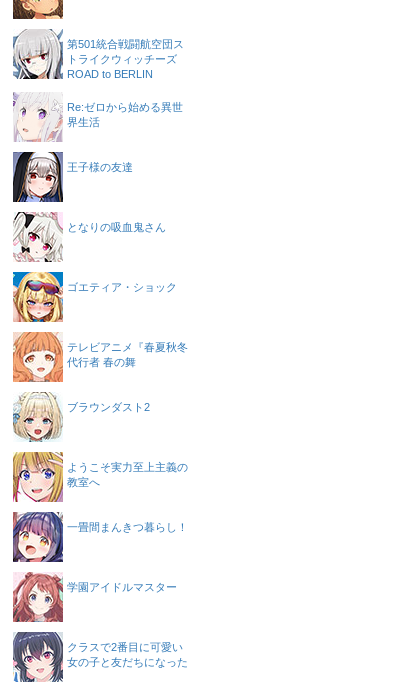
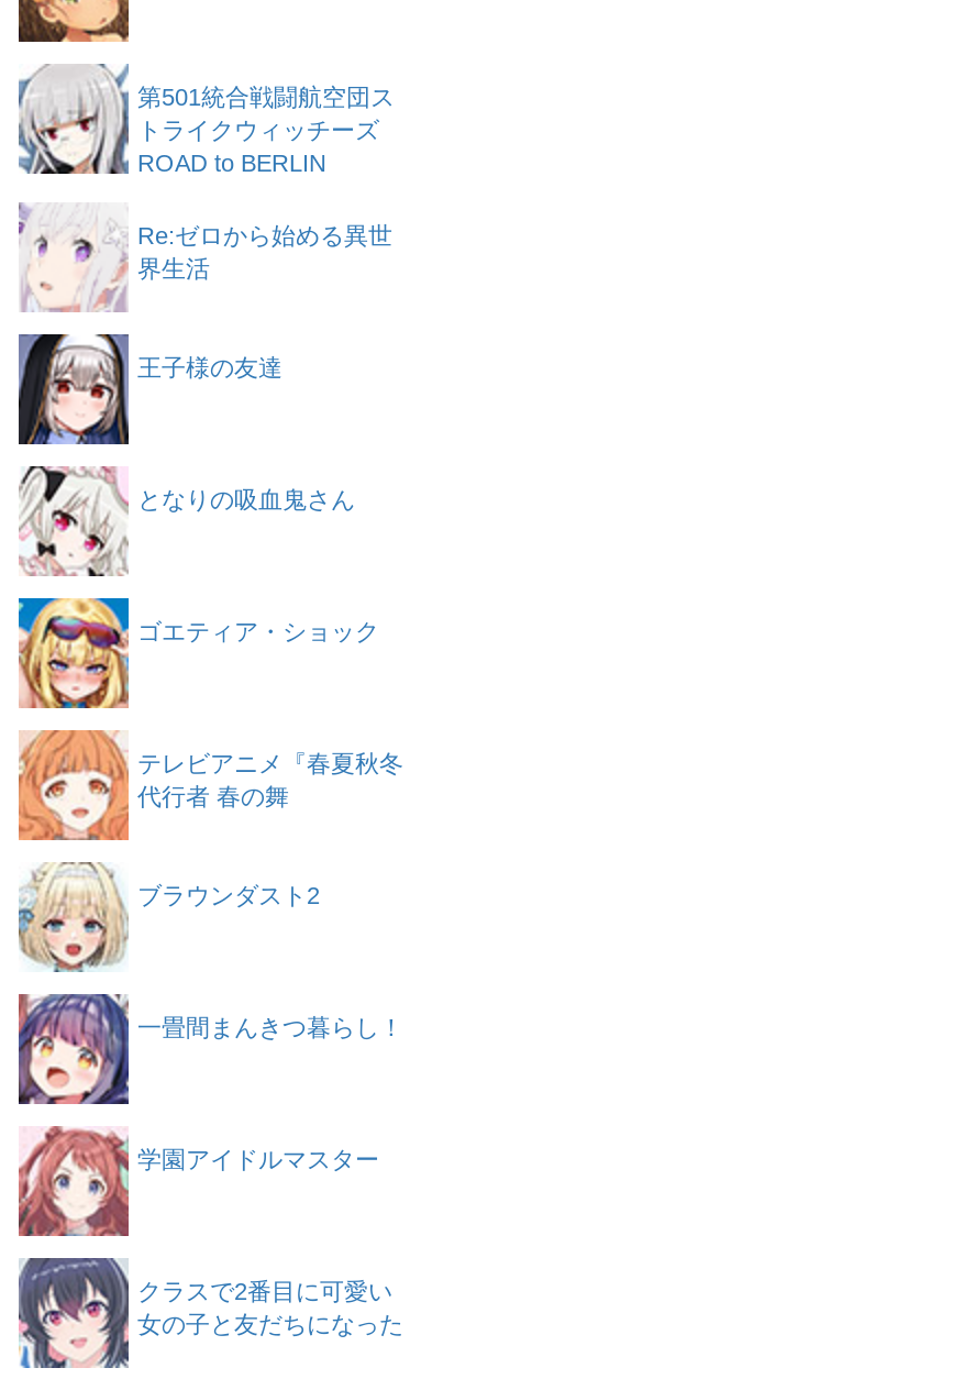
- [image]
- ようこそ実力至上主義の
- 教室へ
